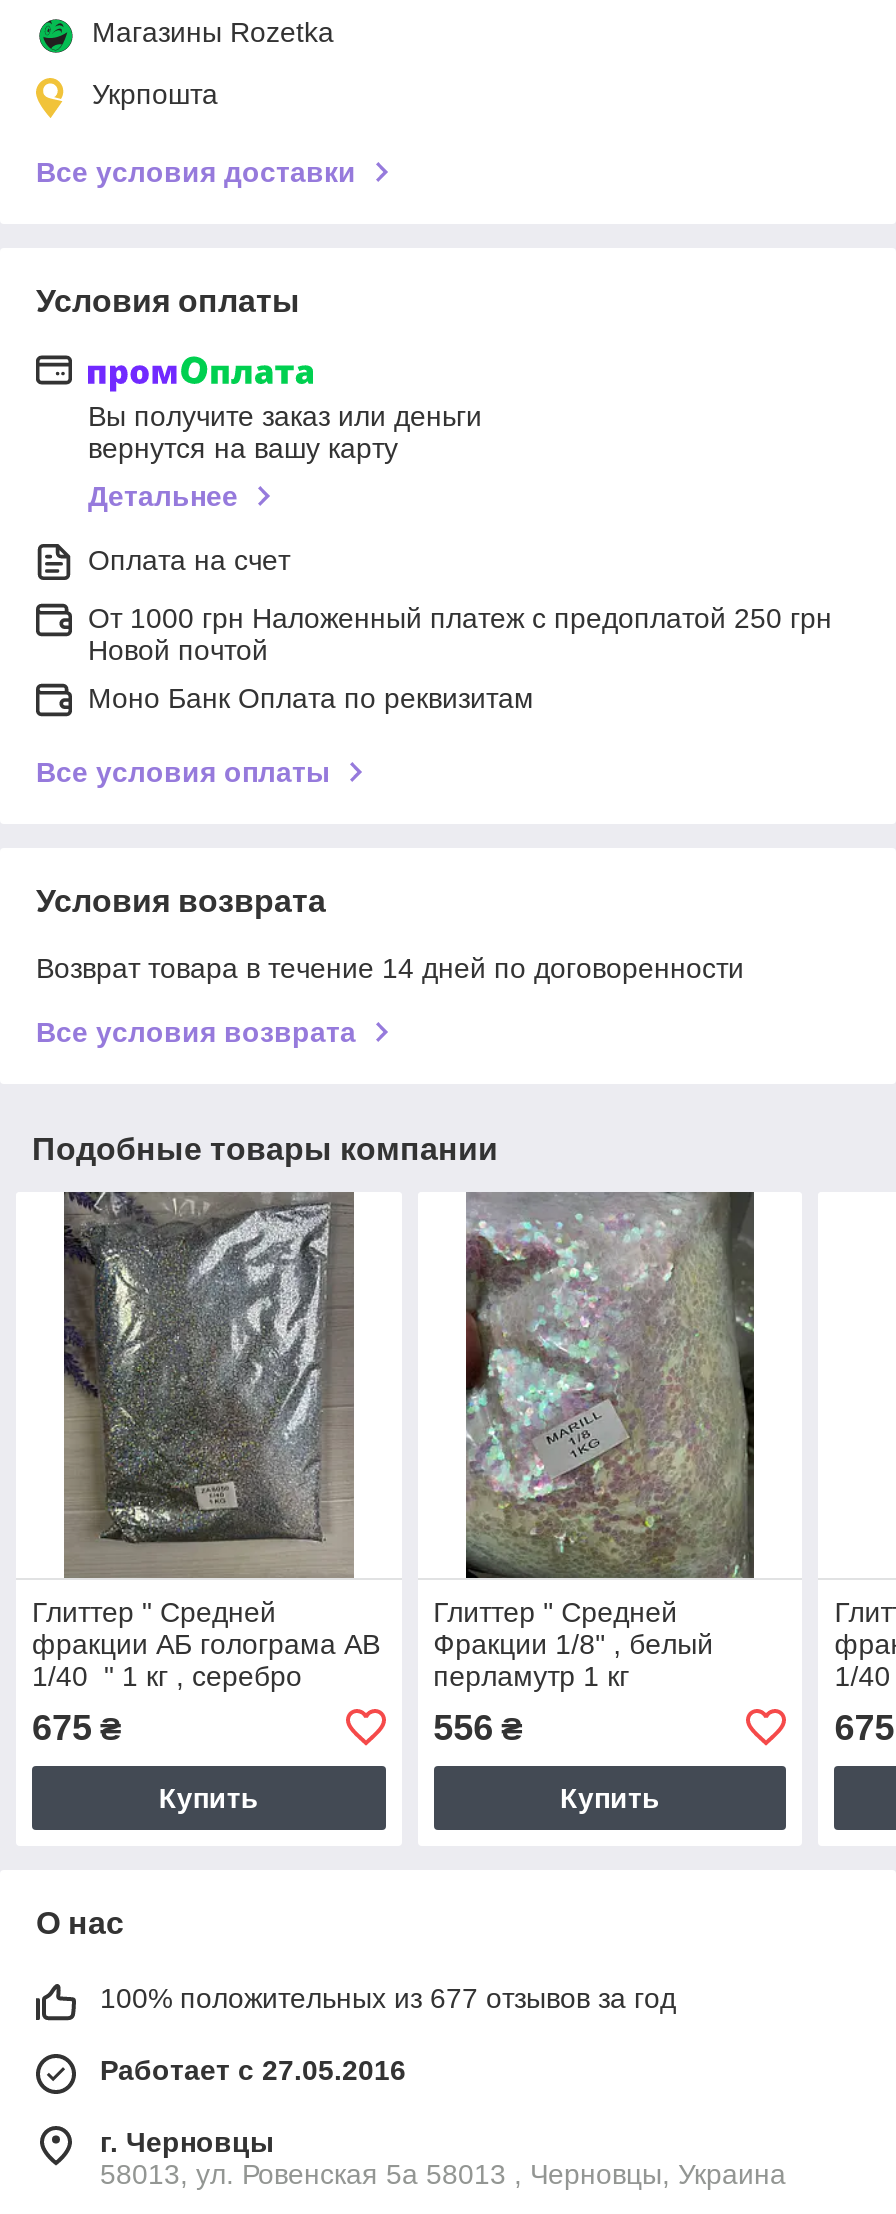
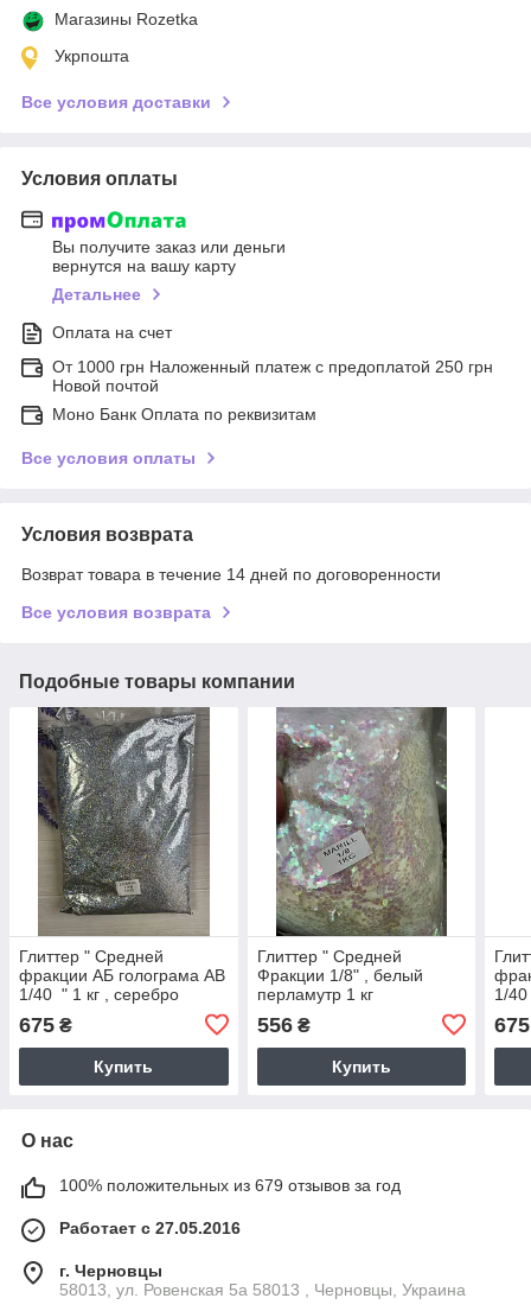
- 100% положительных из 677 отзывов за год
+ 100% положительных из 679 отзывов за год
